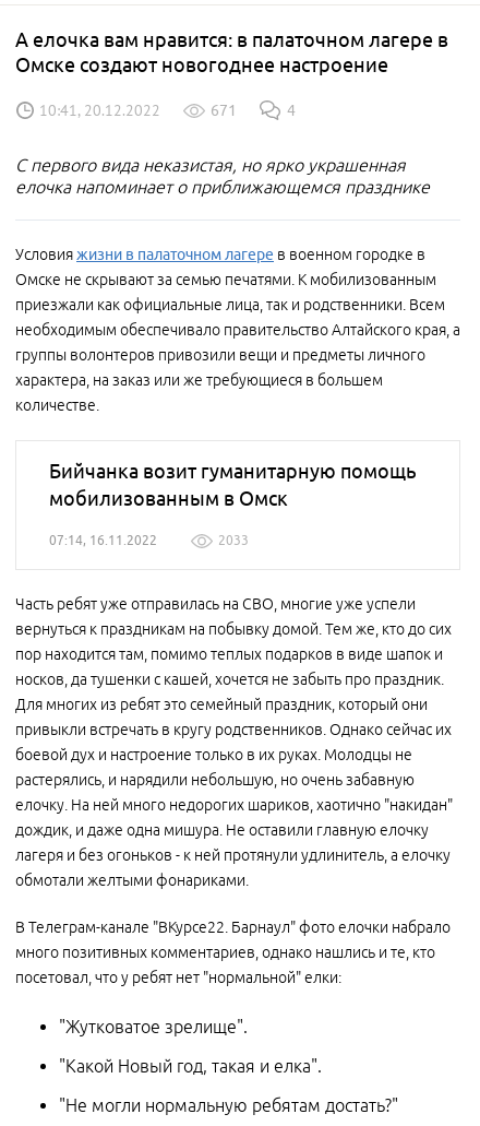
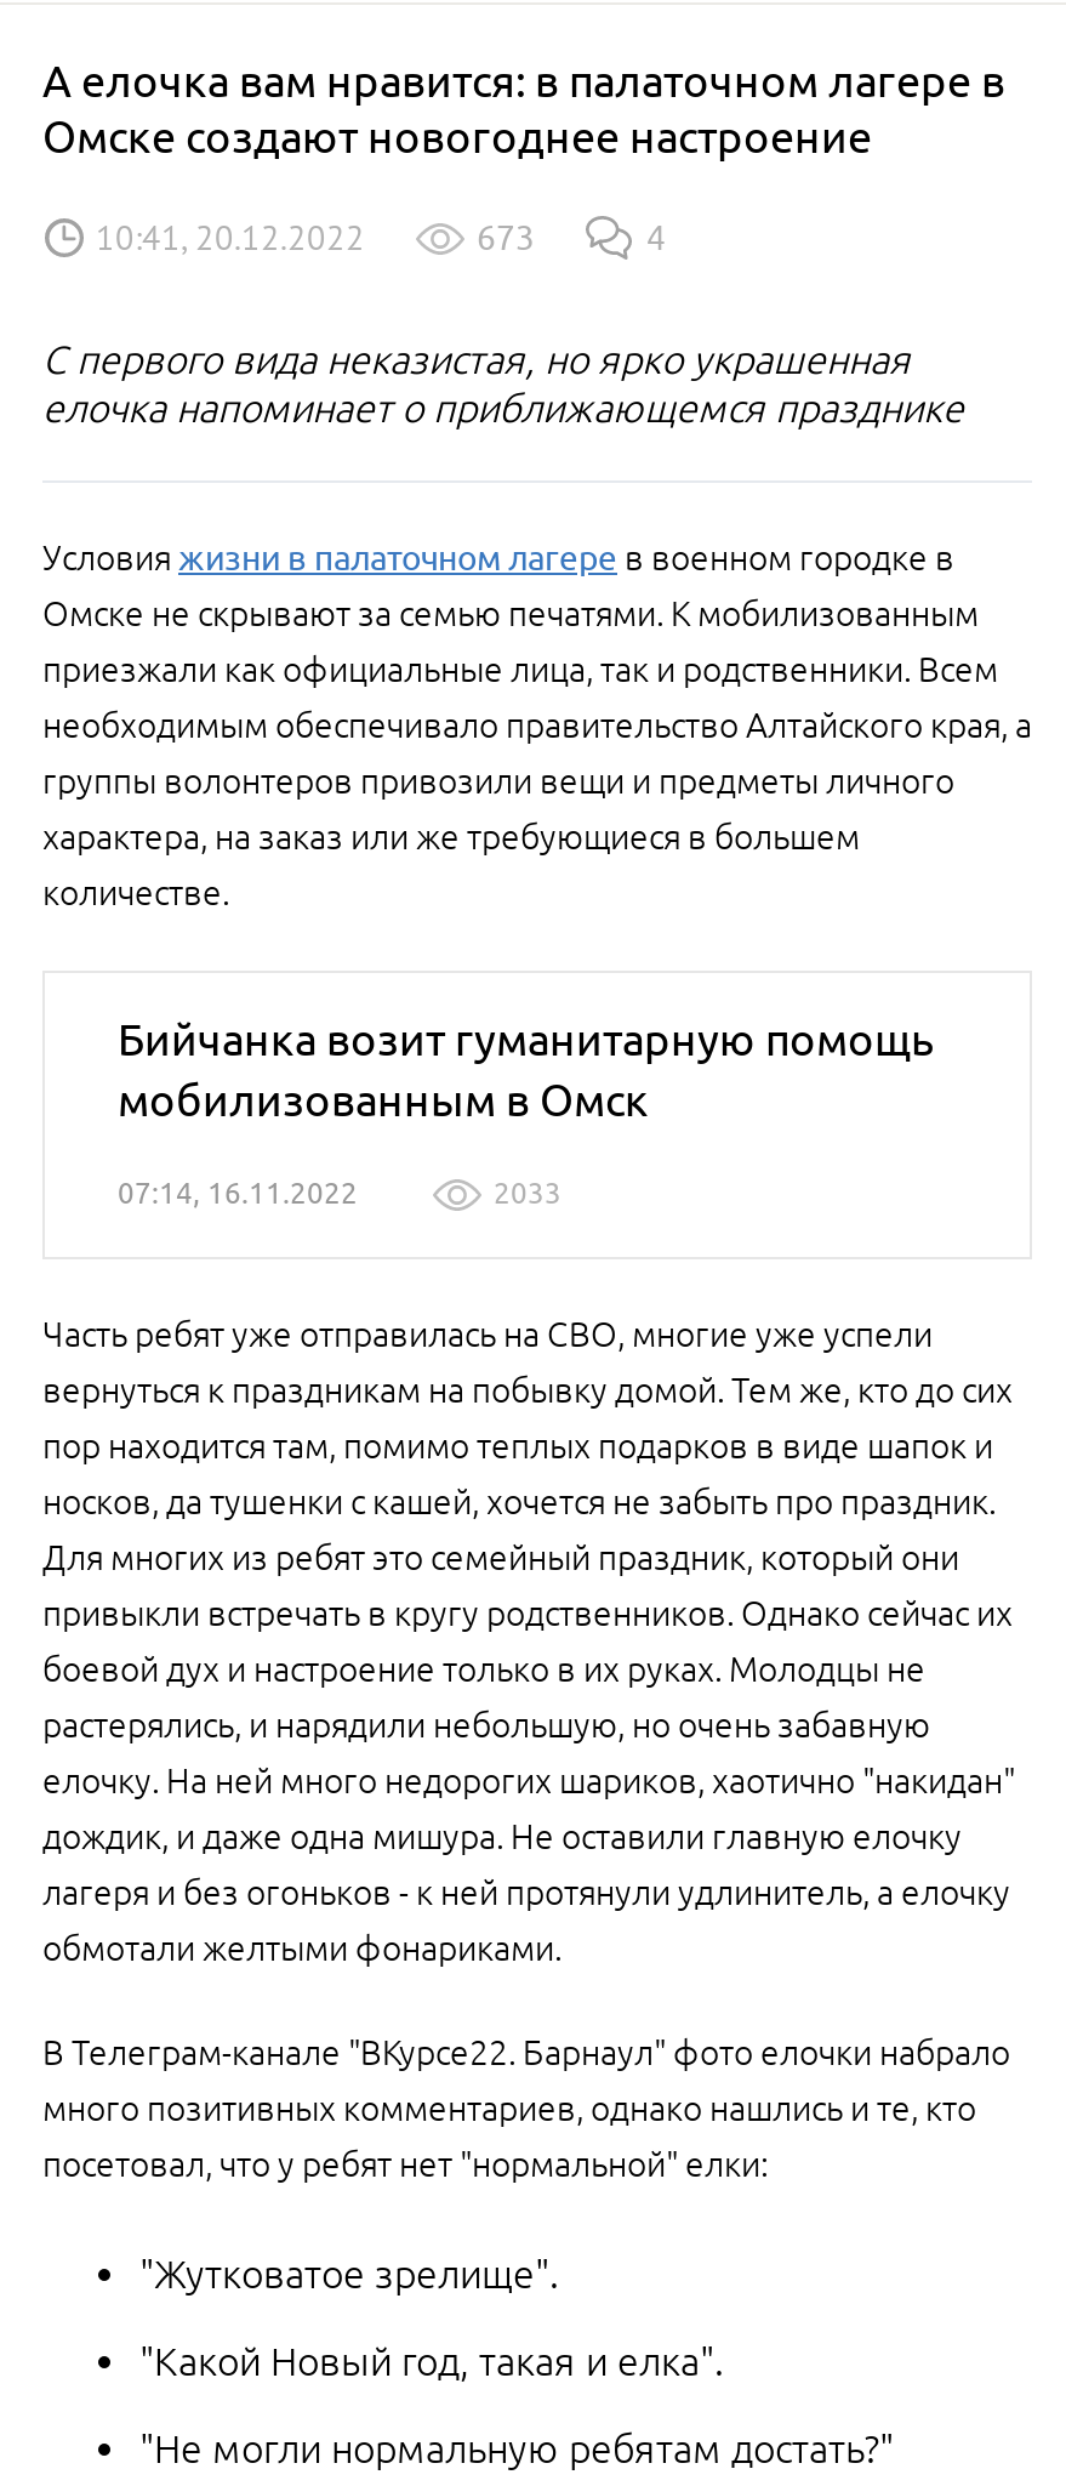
- 671
+ 673
